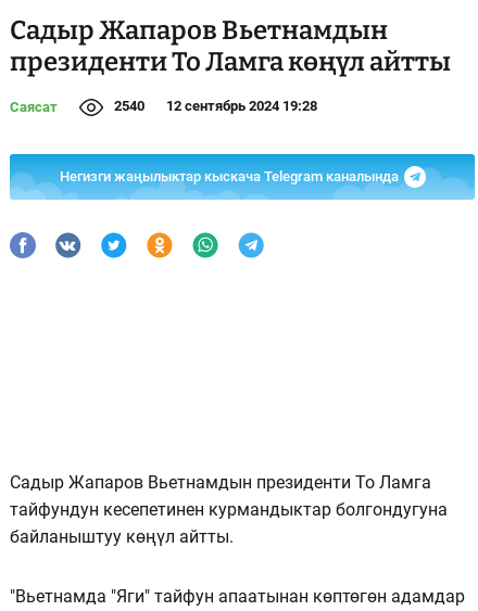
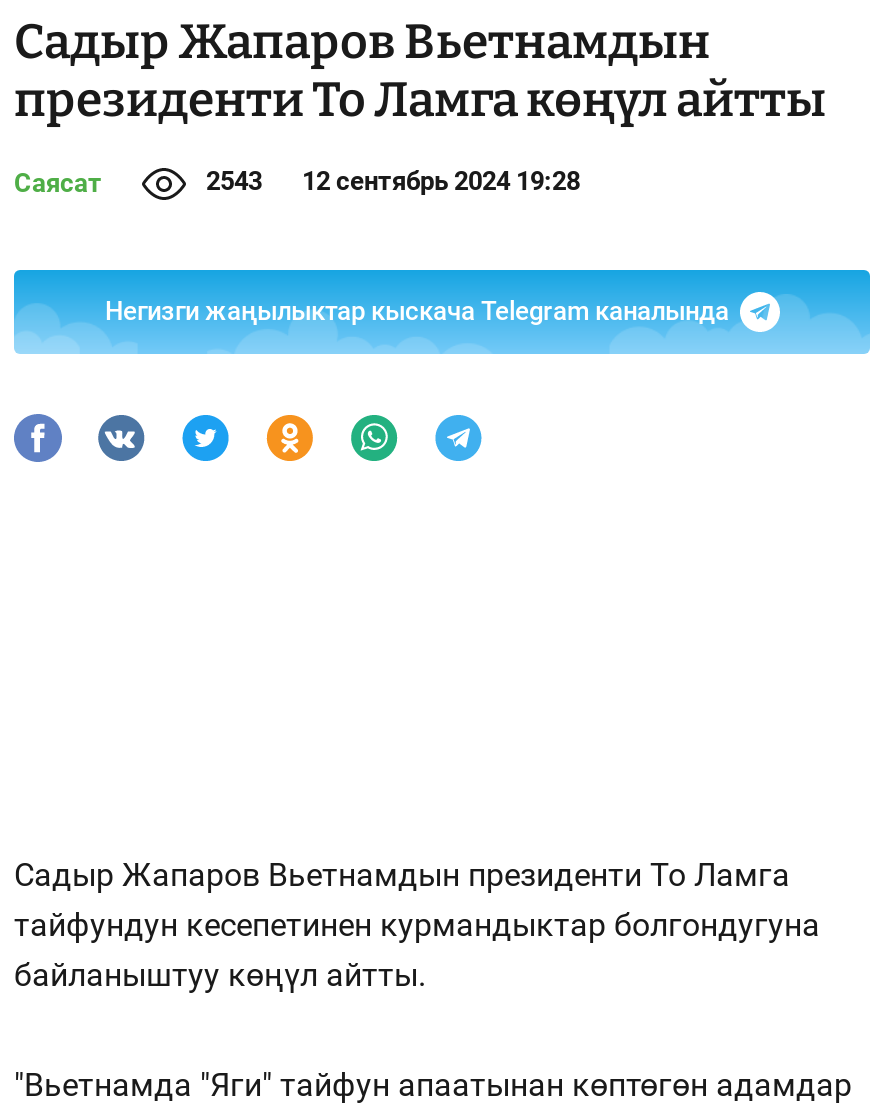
- 2540 12 сентябрь 2024 19:28
+ 2543 12 сентябрь 2024 19:28
